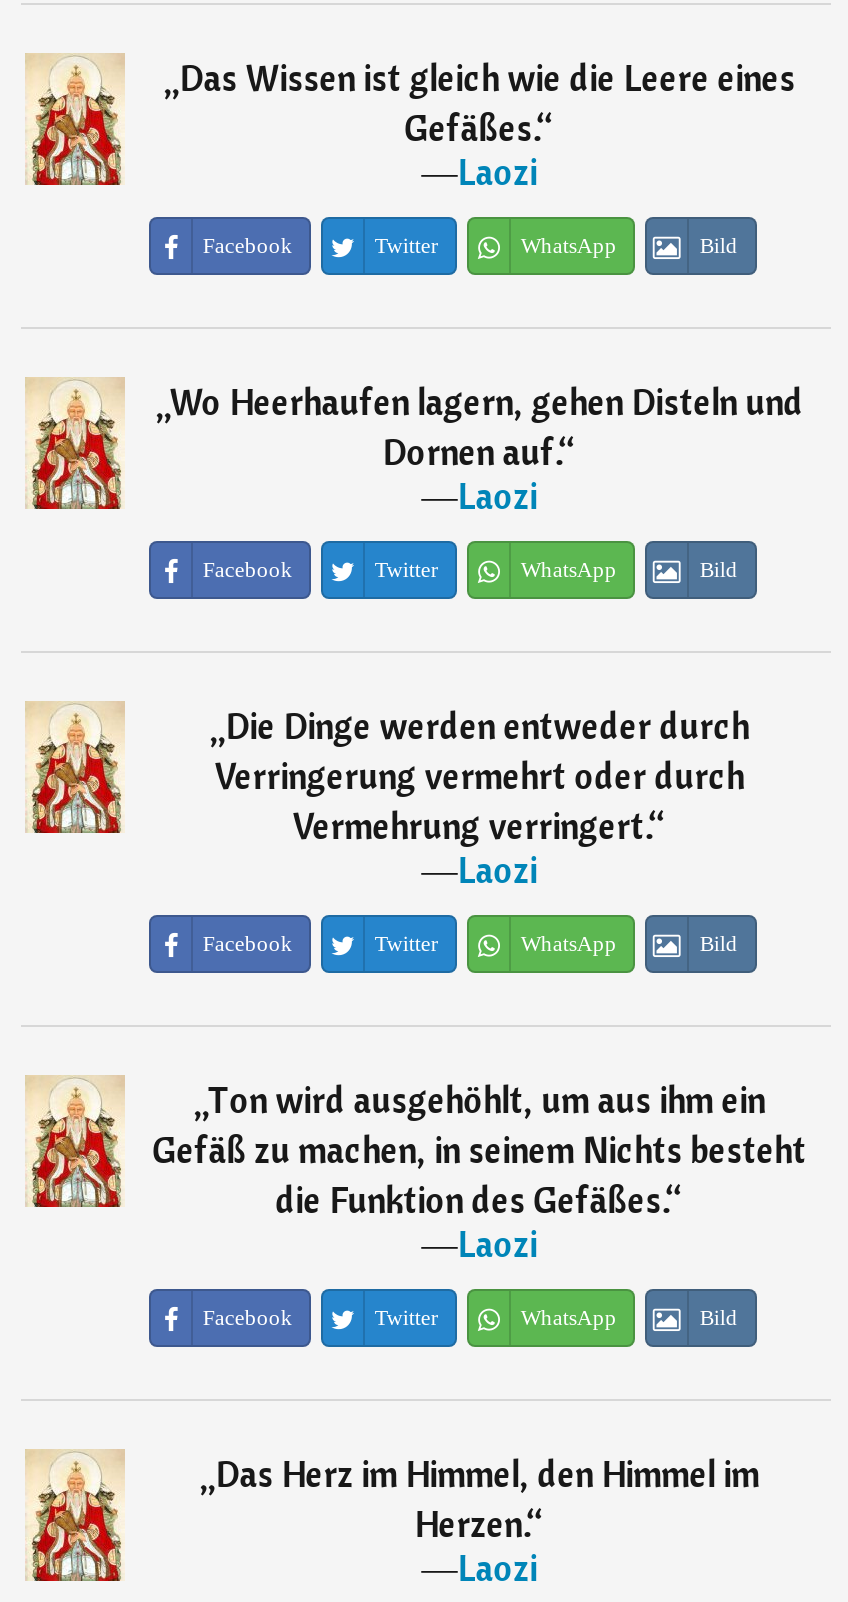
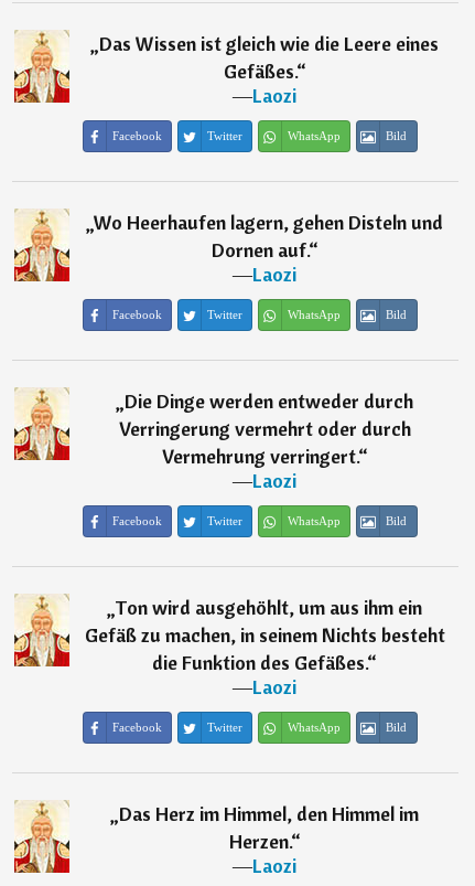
- [image]
+ [image]

- [image]
+ [image]

- [image]
+ [image]

- [image]
+ [image]

- [image]
+ [image]
